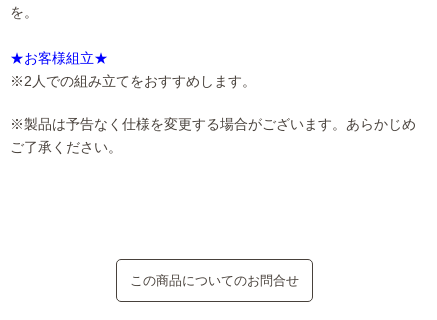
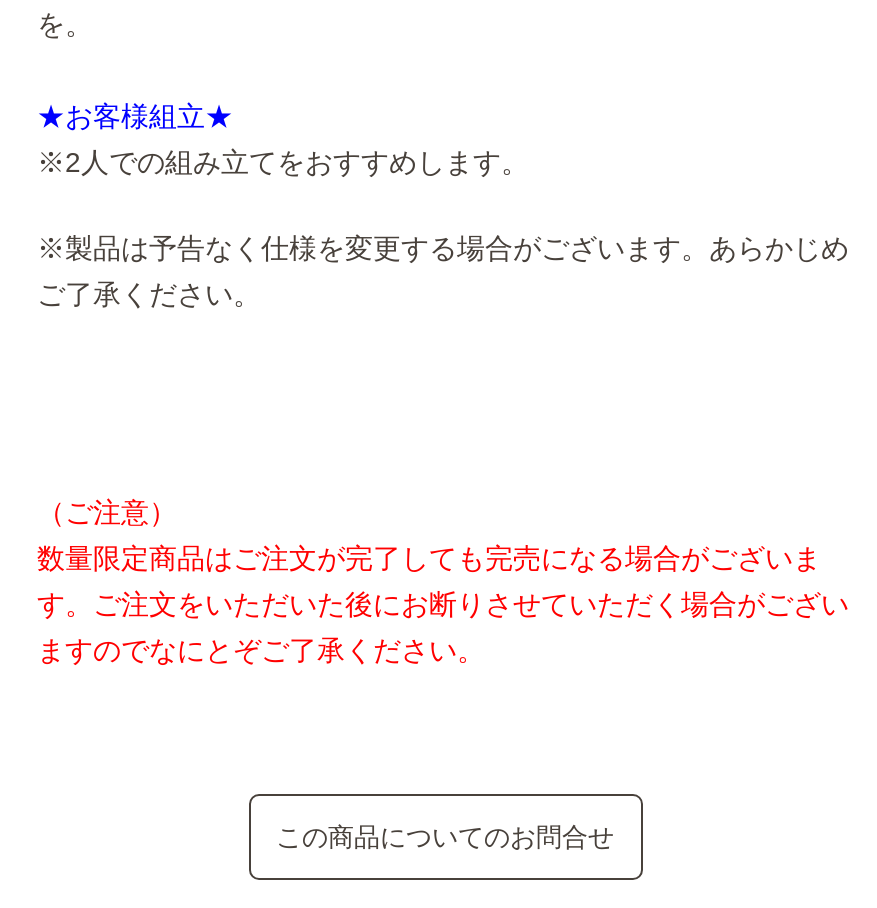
+ （ご注意）
+ 数量限定商品はご注文が完了しても完売になる場合がございま
+ す。ご注文をいただいた後にお断りさせていただく場合がござい
+ ますのでなにとぞご了承ください。
